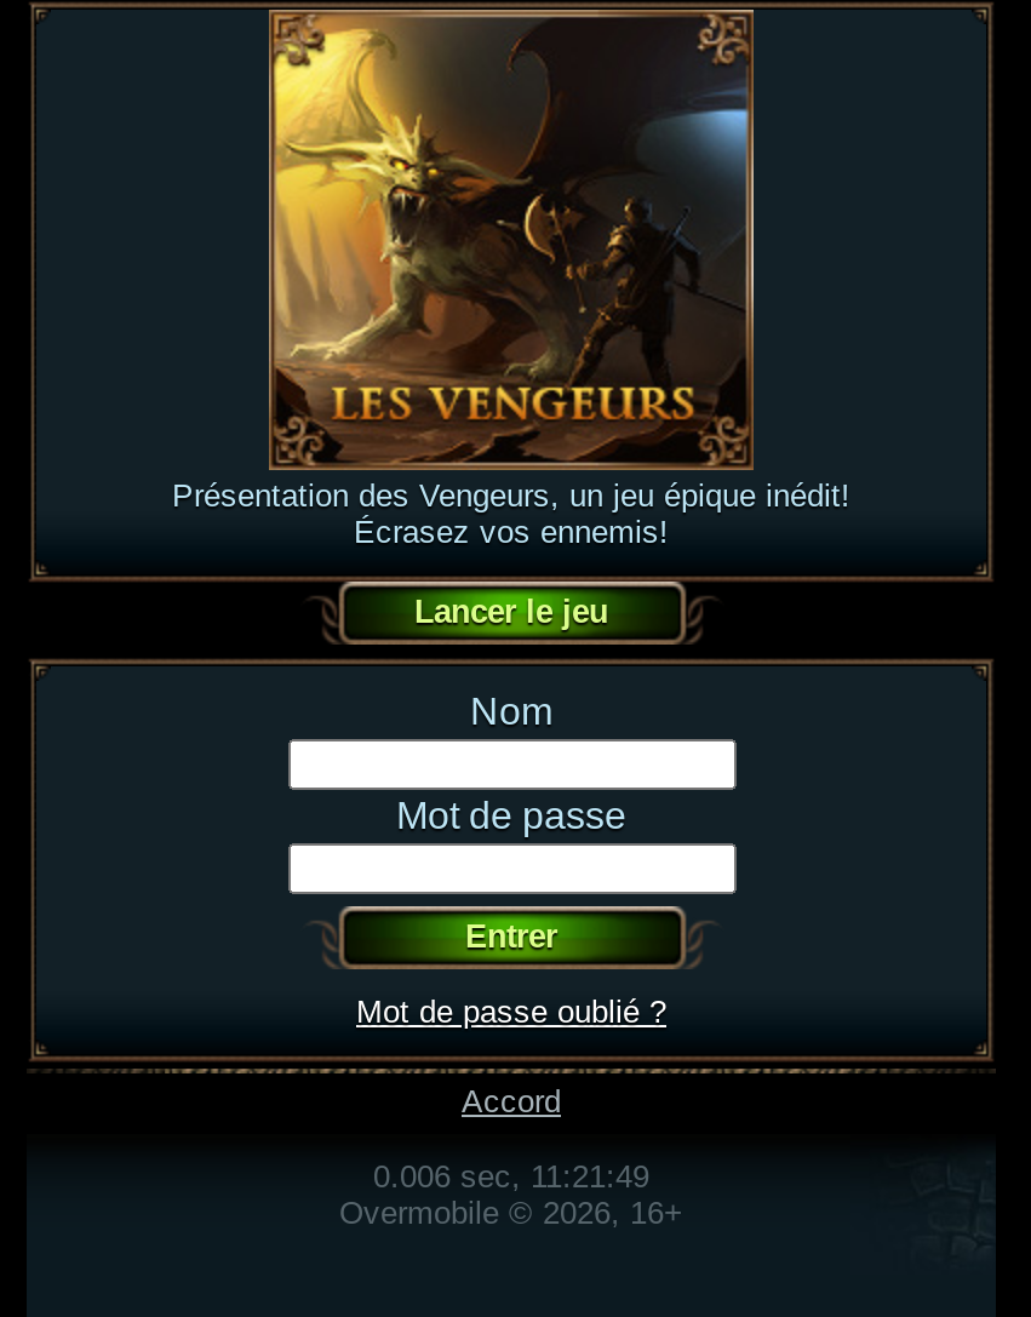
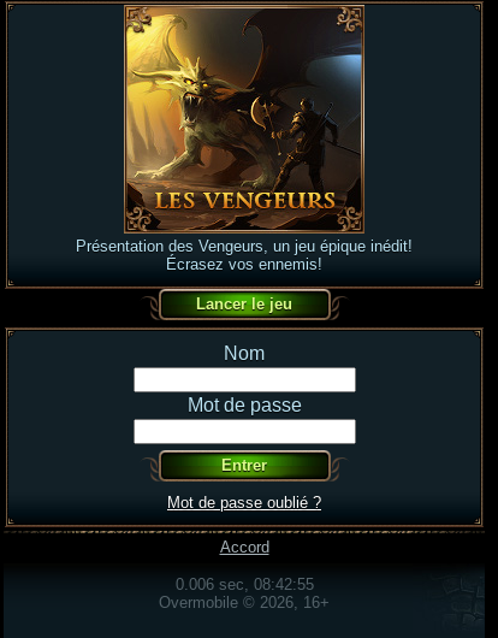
- 0.006 sec, 11:21:49
+ 0.006 sec, 08:42:55
